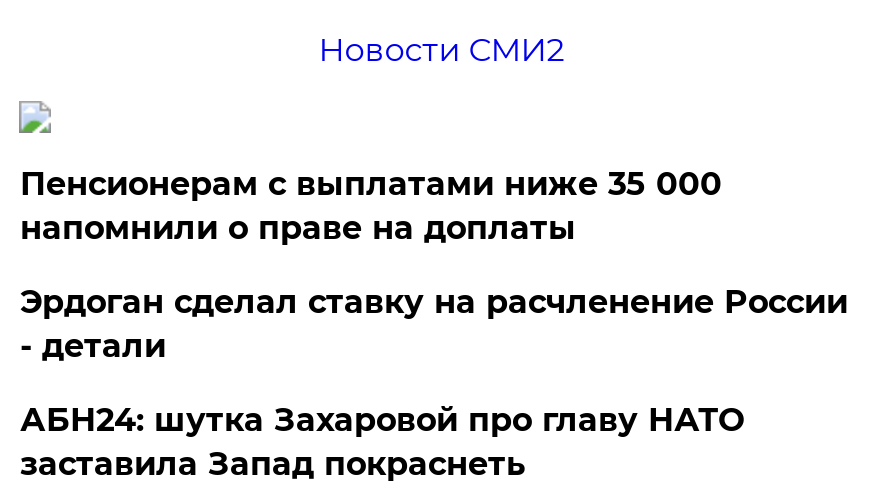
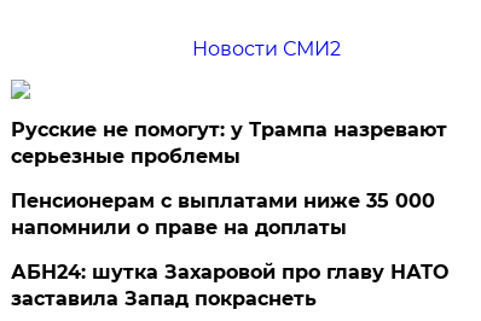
+ Русские не помогут: у Трампа назревают
+ серьезные проблемы

moved down: Пенсионерам с выплатами ниже 35 000 | напомнили о праве на доплаты

- Эрдоган сделал ставку на расчленение России
- - детали
